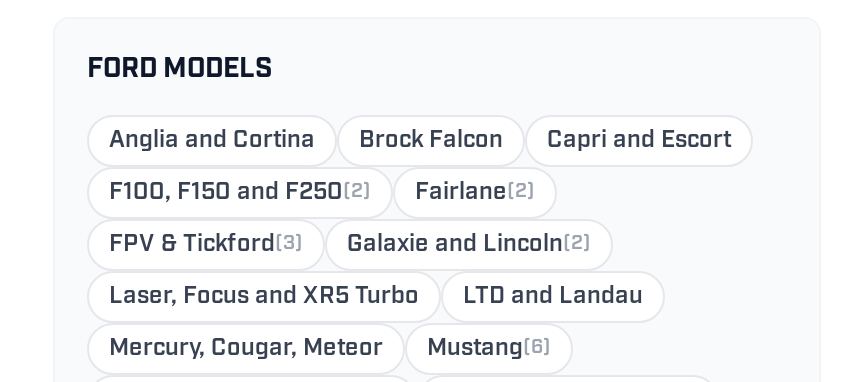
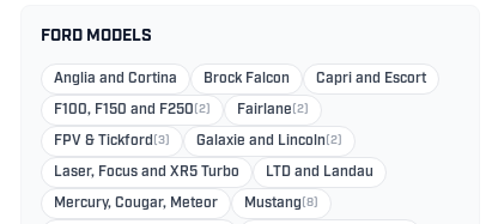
- Mercury, Cougar, Meteor Mustang(6)
+ Mercury, Cougar, Meteor Mustang(8)
